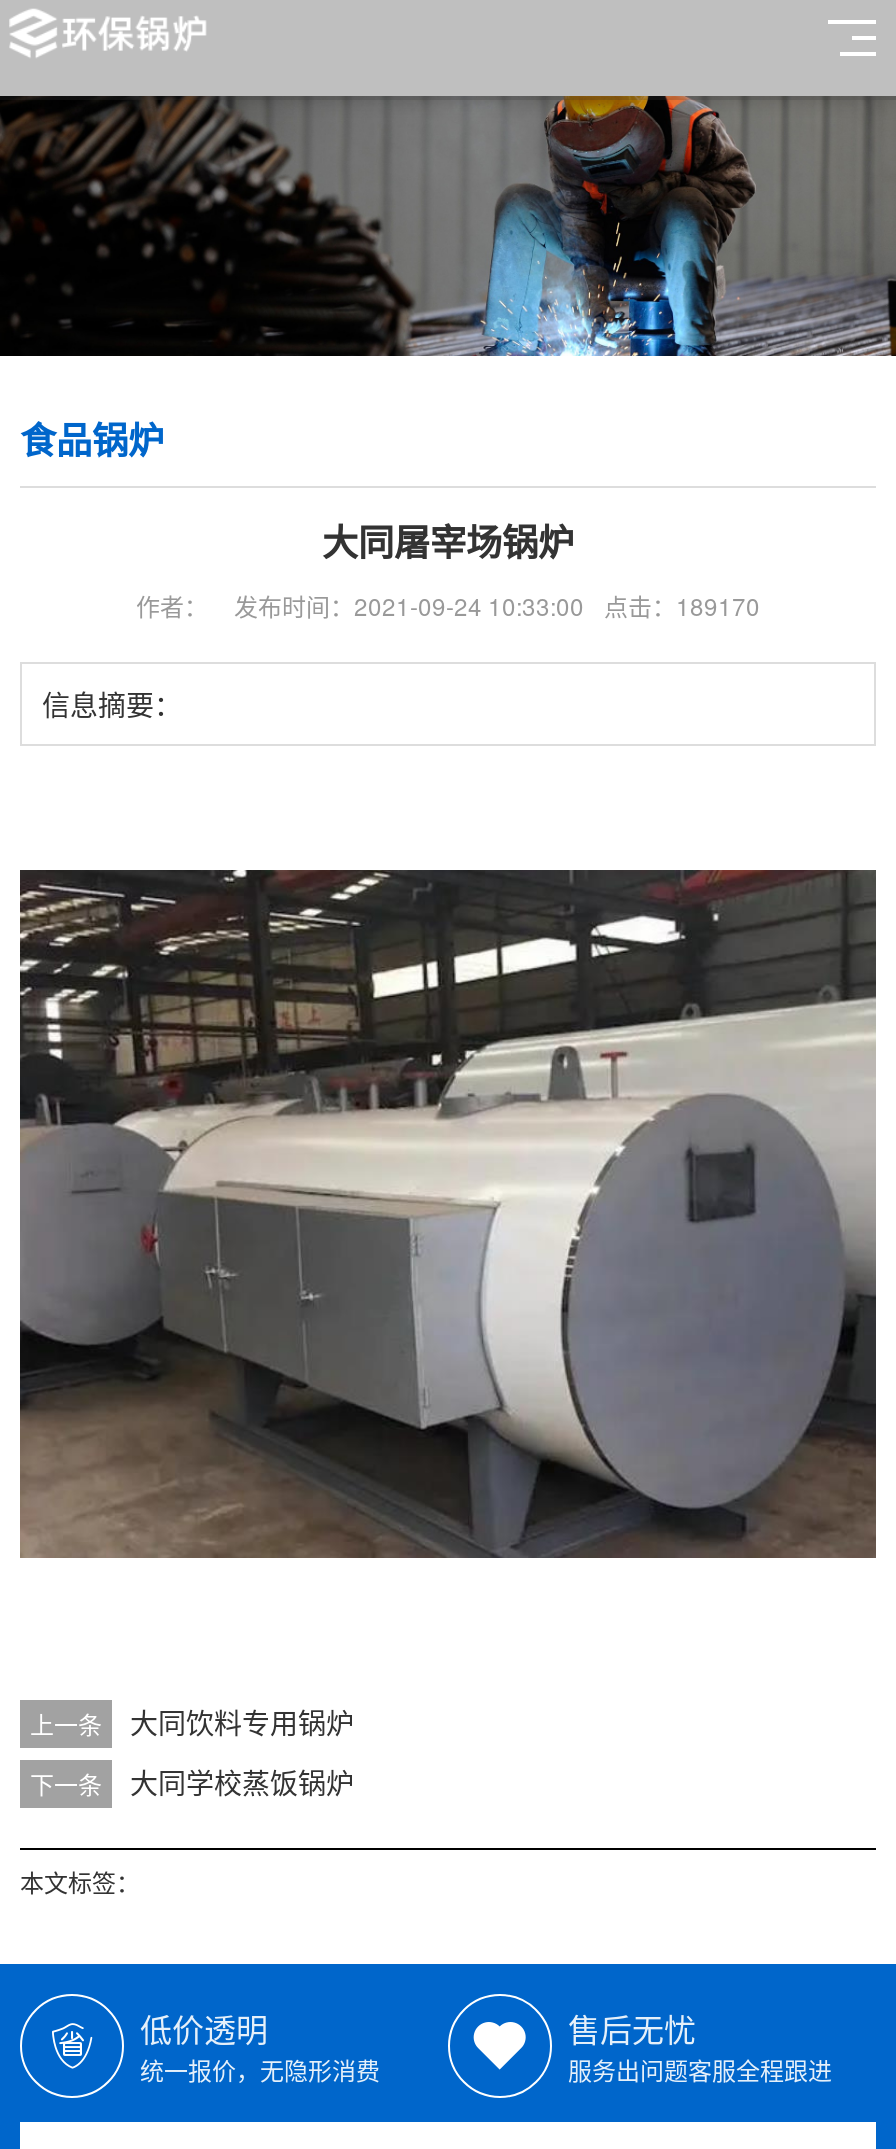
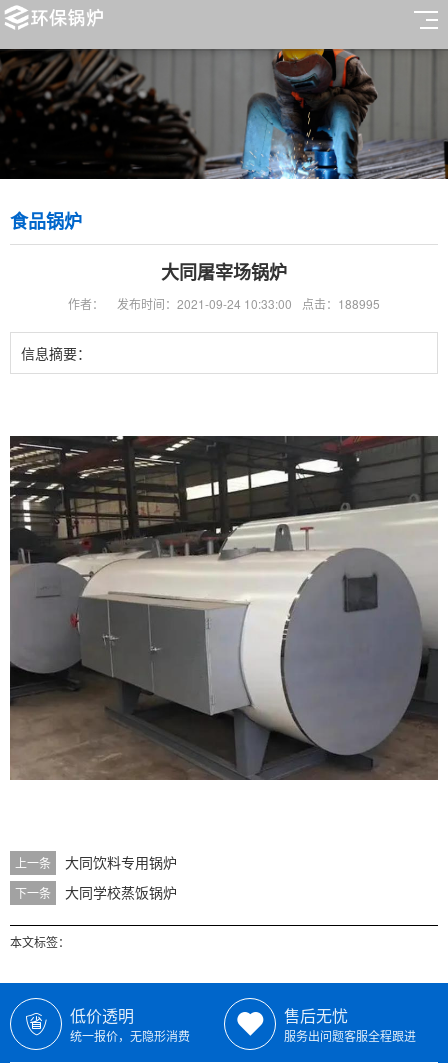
- 发布时间：2021-09-24 10:33:00 点击：189170
+ 发布时间：2021-09-24 10:33:00 点击：188995
